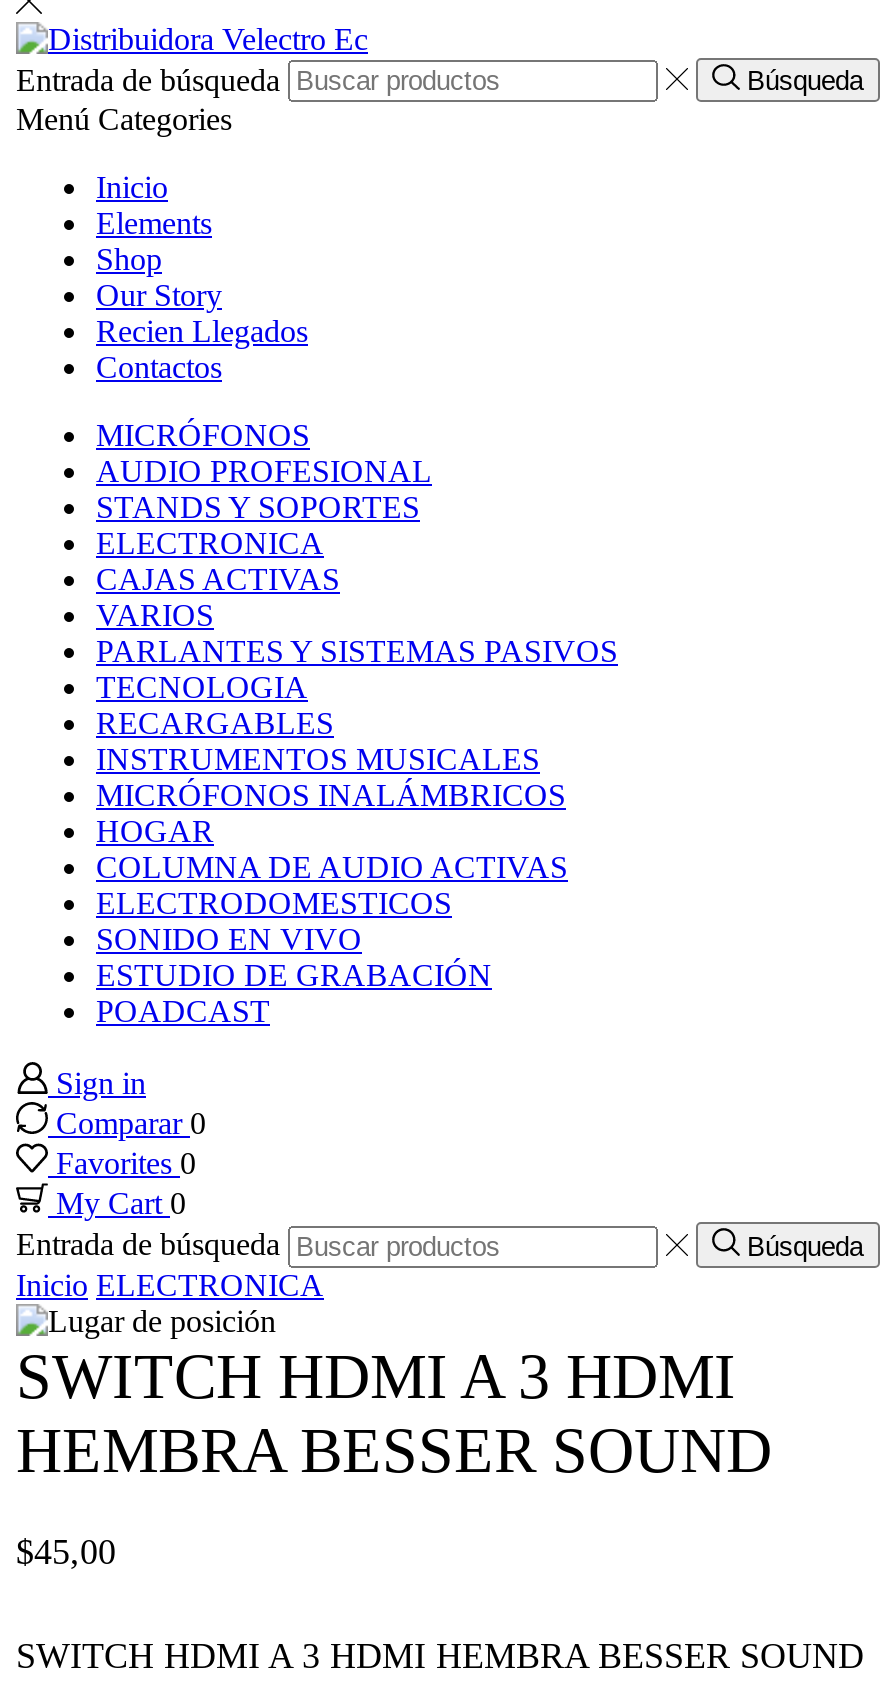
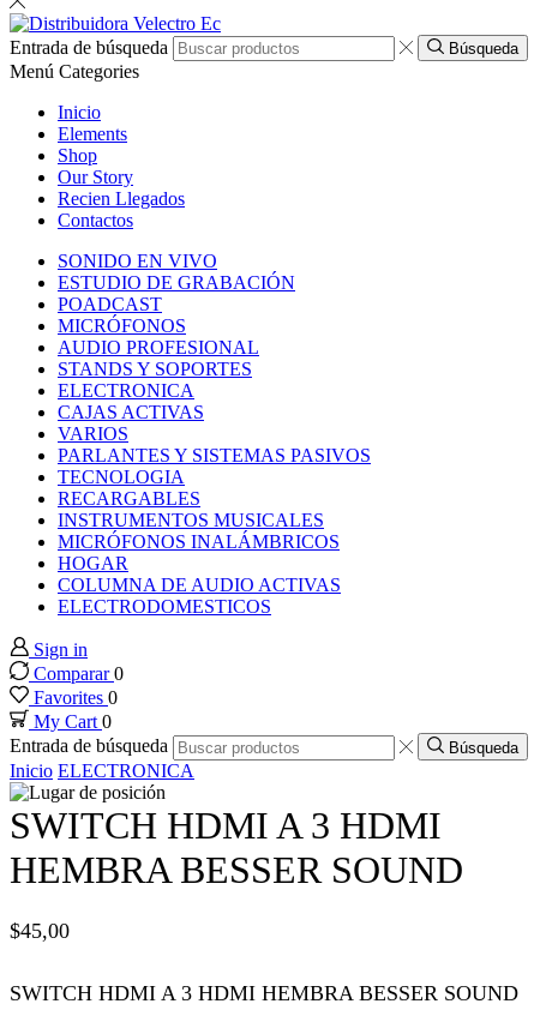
moved down: MICRÓFONOS | AUDIO PROFESIONAL | STANDS Y SOPORTES | ... | COLUMNA DE AUDIO ACTIVAS | ELECTRODOMESTICOS

moved up: SONIDO EN VIVO | ESTUDIO DE GRABACIÓN | POADCAST
